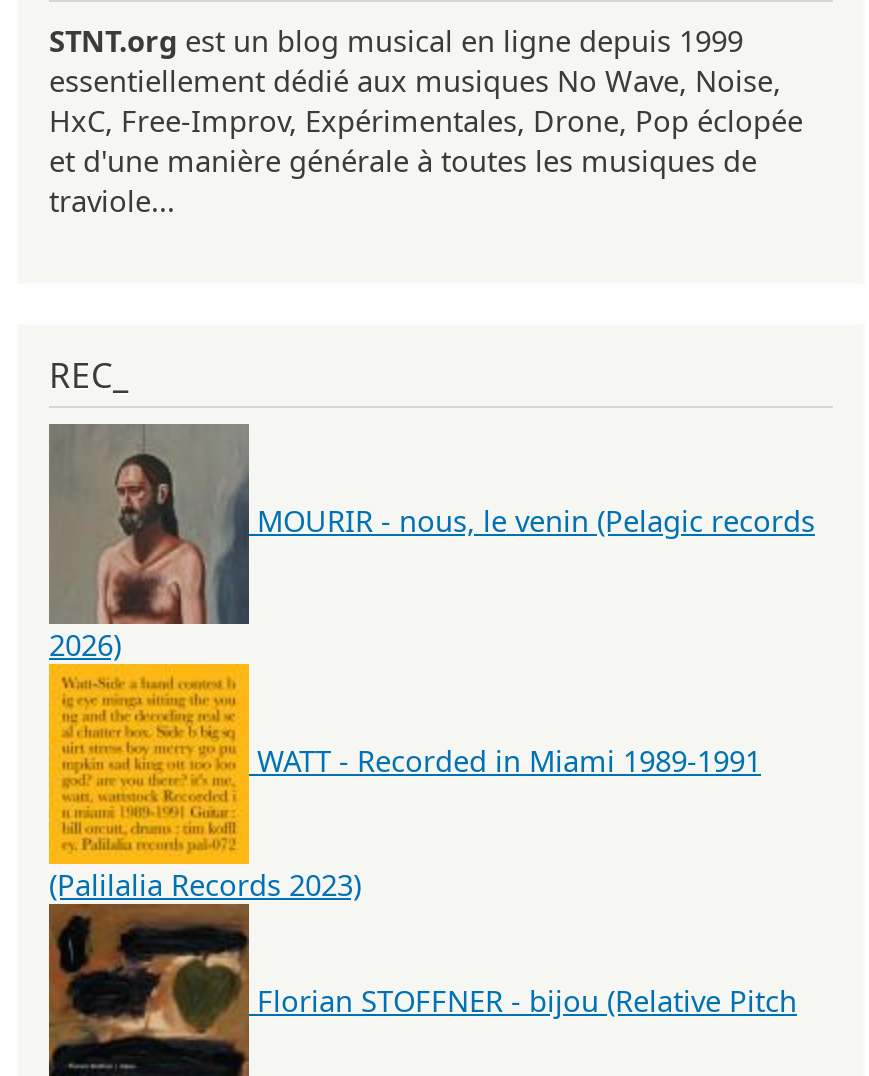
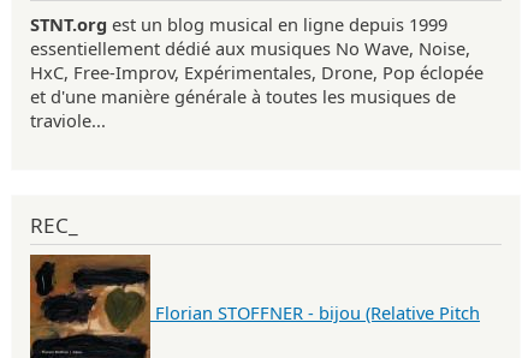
- [image]
- MOURIR - nous, le venin (Pelagic records
- 2026)
- WATT - Recorded in Miami 1989-1991
- (Palilalia Records 2023)

- [image]
